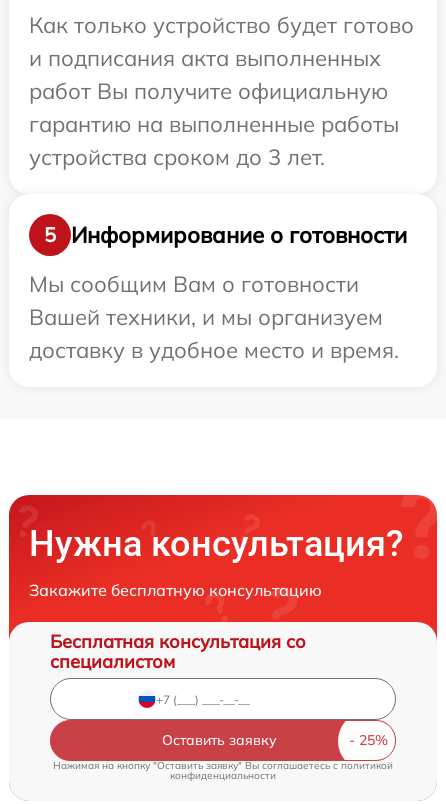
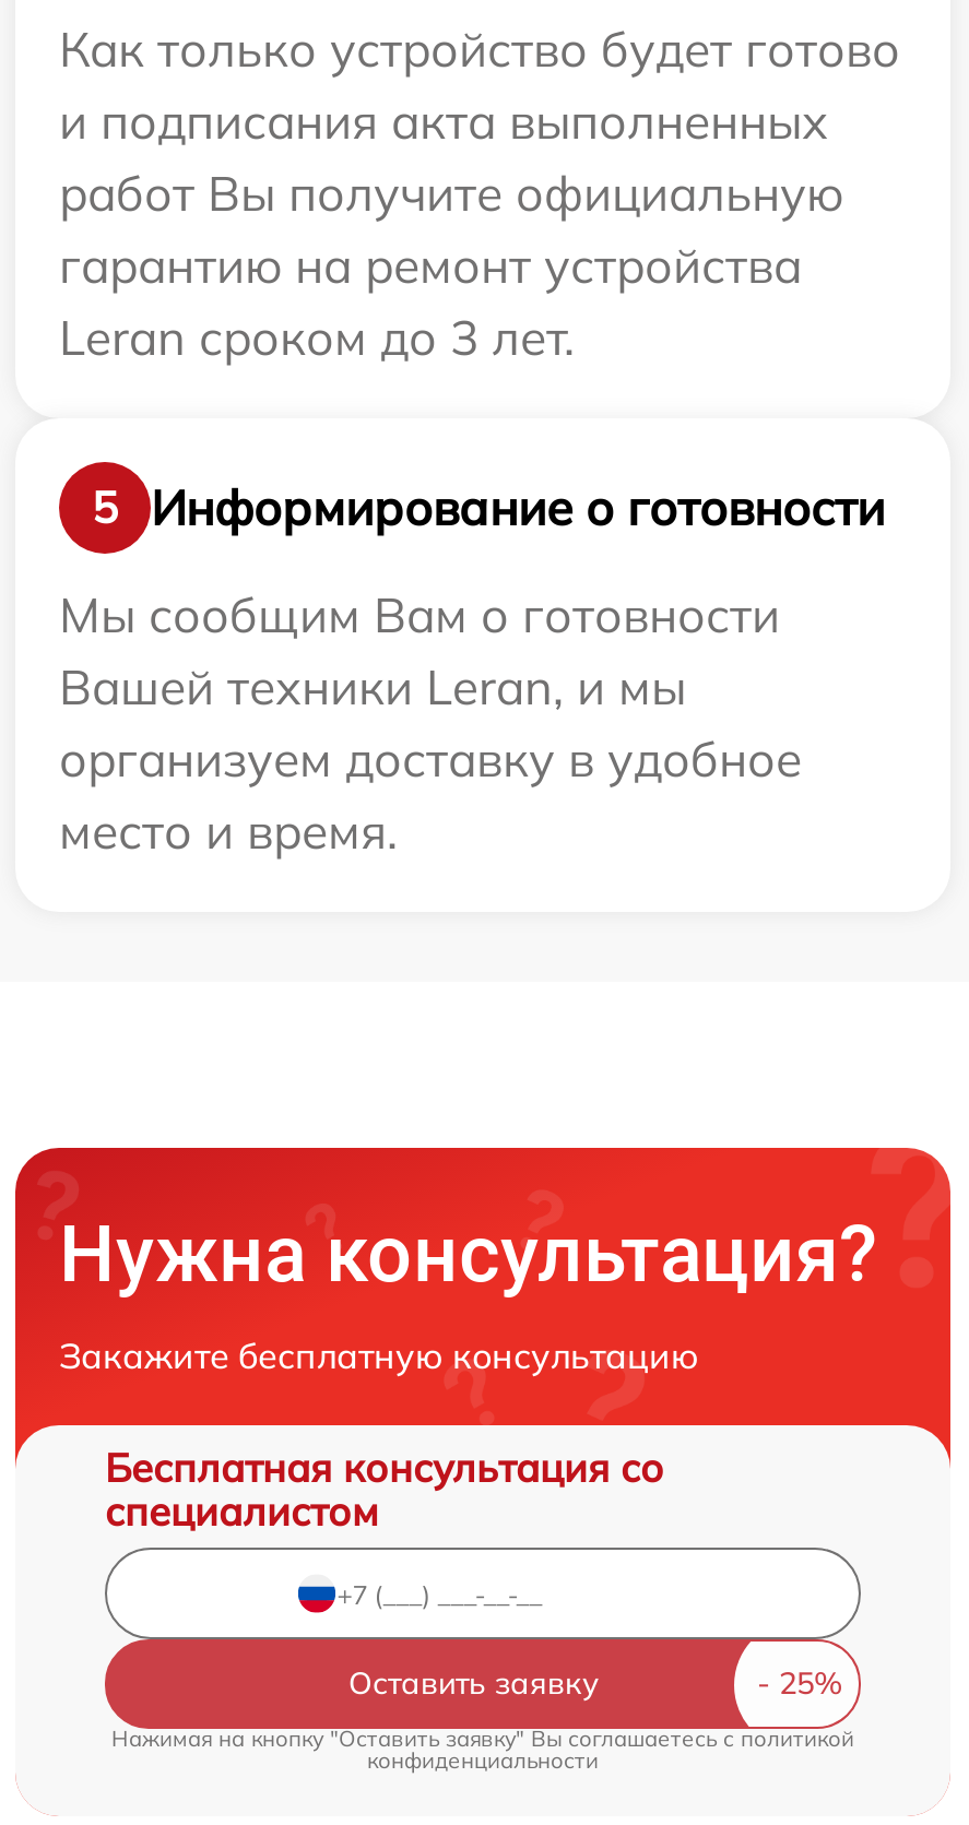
- гарантию на выполненные работы
+ гарантию на ремонт устройства

- устройства сроком до 3 лет.
+ Leran сроком до 3 лет.

- Вашей техники, и мы организуем
- доставку в удобное место и время.
+ Вашей техники Leran, и мы
+ организуем доставку в удобное
+ место и время.
